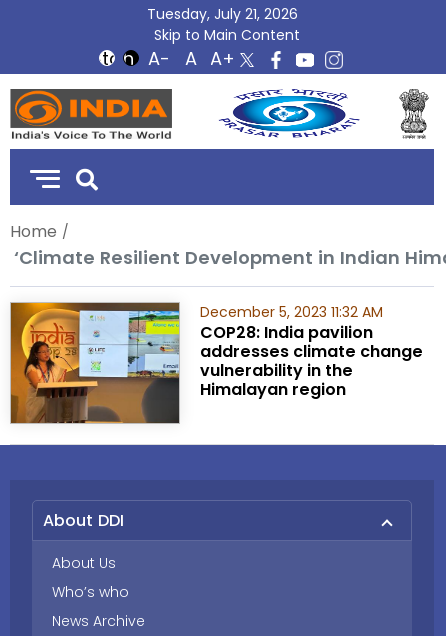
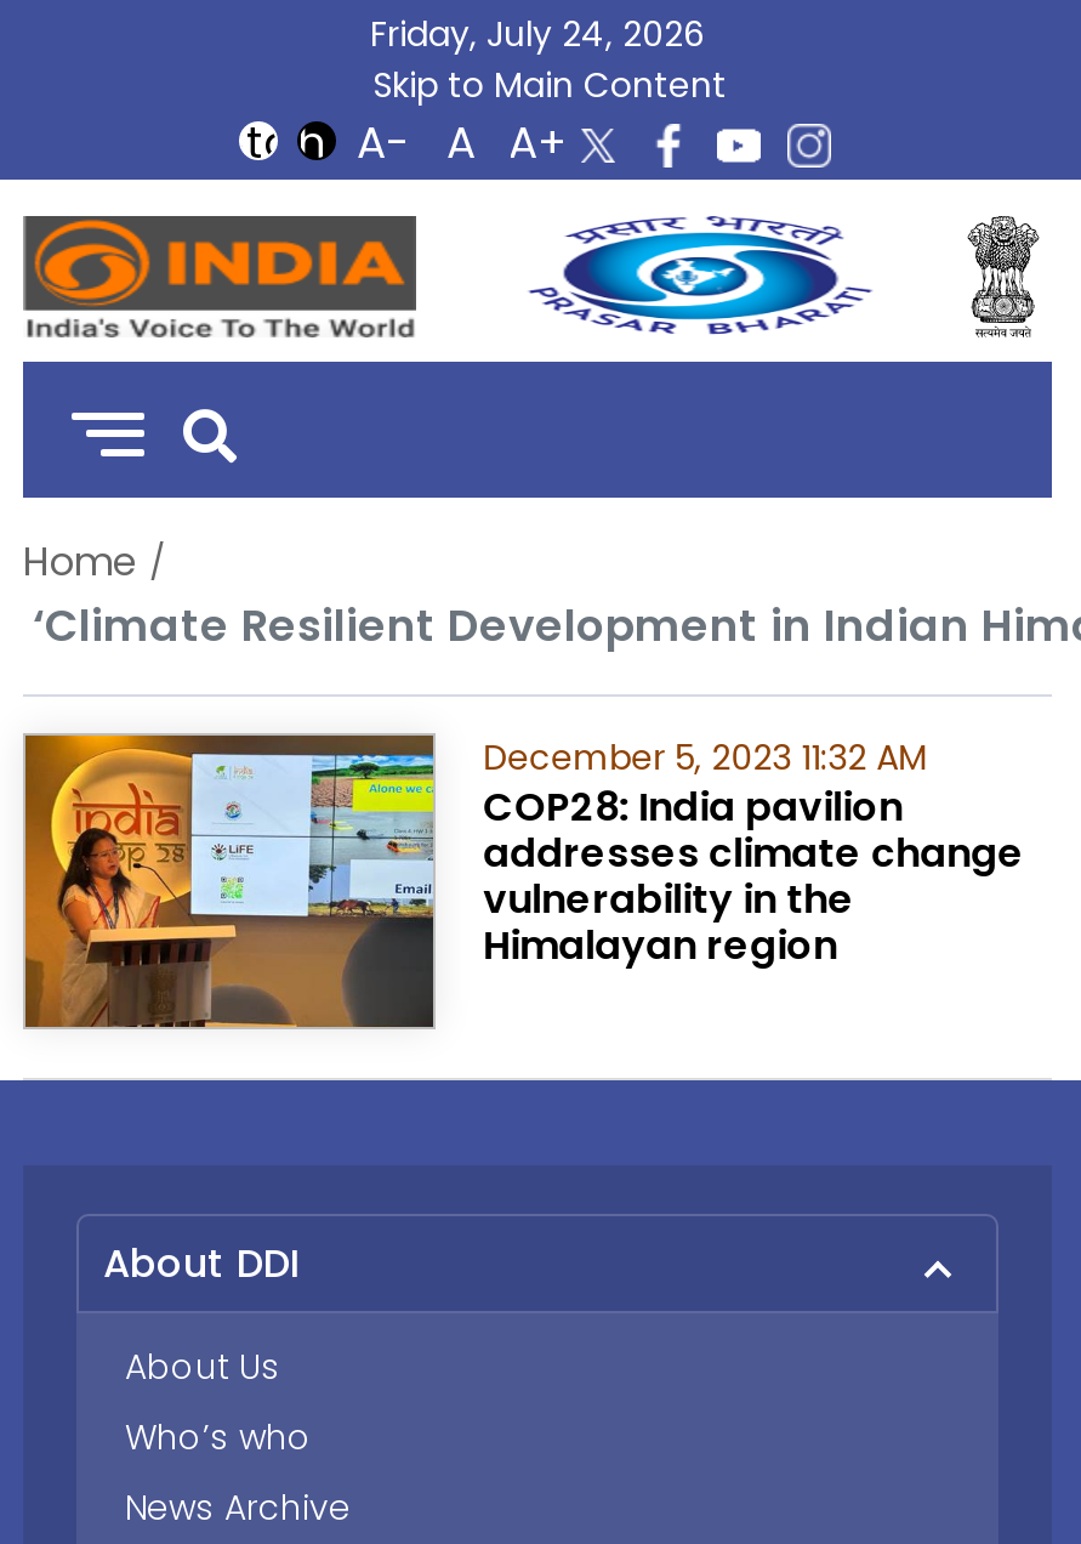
- Tuesday, July 21, 2026
+ Friday, July 24, 2026
